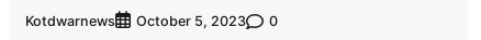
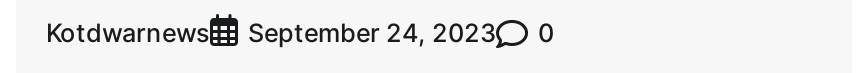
- Kotdwarnews October 5, 2023 0
+ Kotdwarnews September 24, 2023 0
